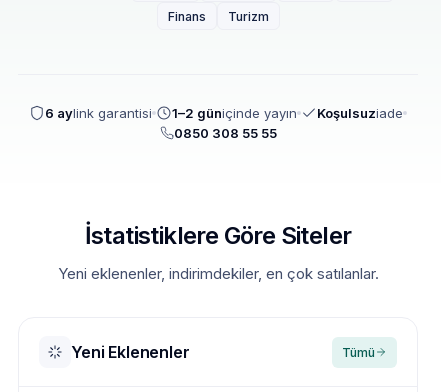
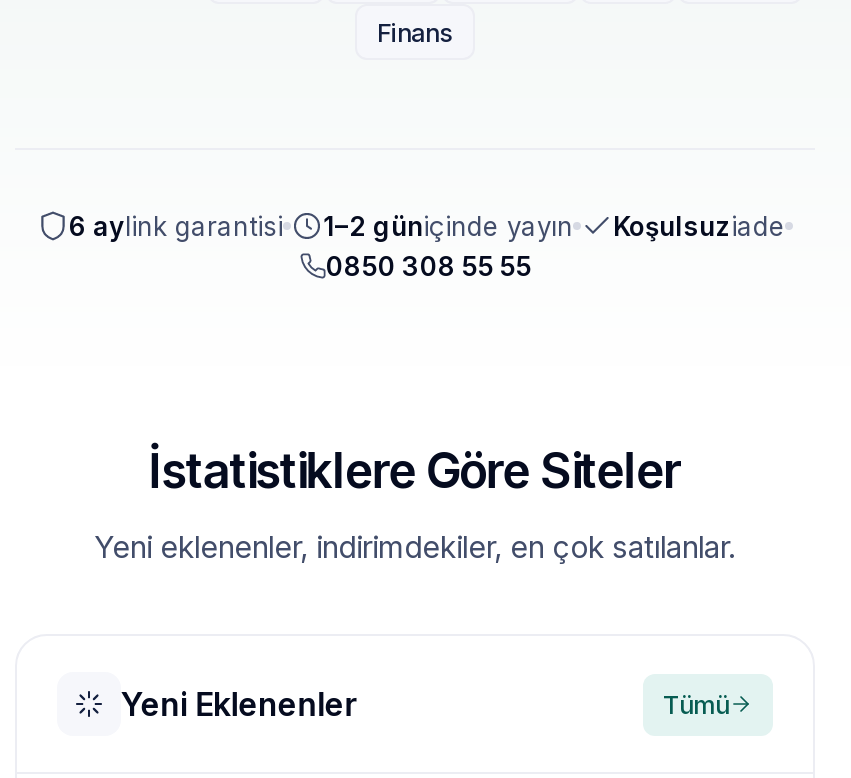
- Turizm
